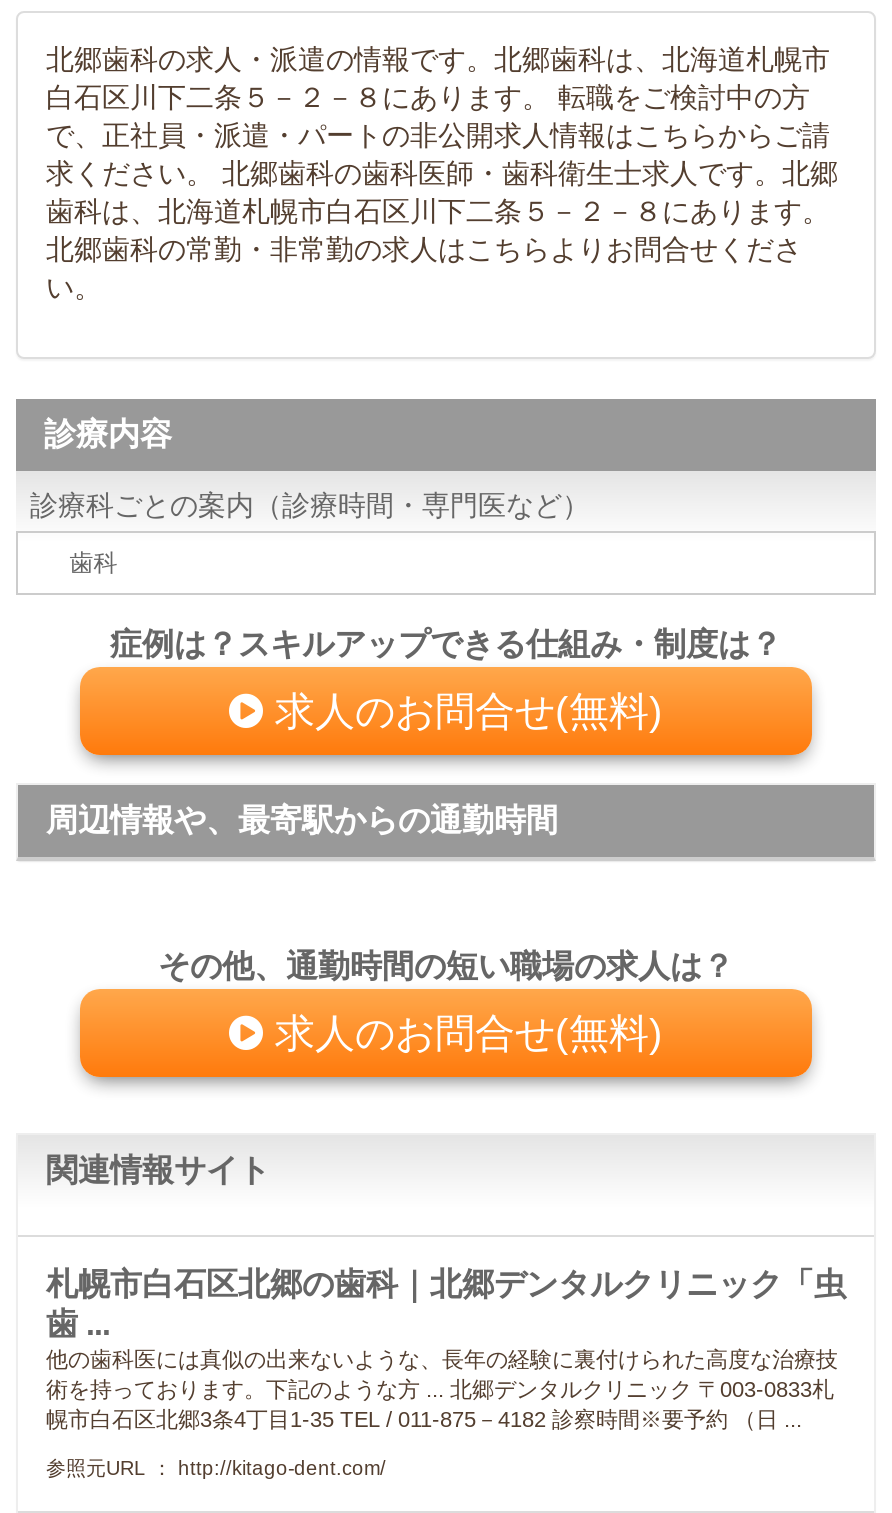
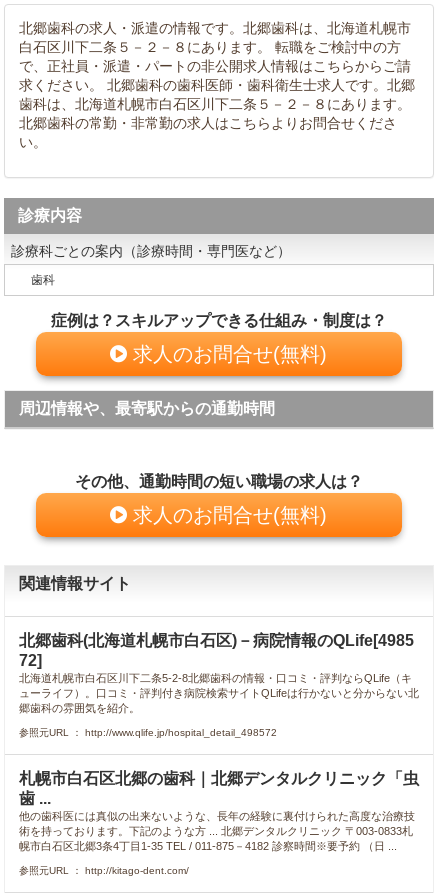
+ 北郷歯科(北海道札幌市白石区)－病院情報のQLife[4985
+ 72]
+ 北海道札幌市白石区川下二条5-2-8北郷歯科の情報・口コミ・評判ならQLife（キ
+ ューライフ）。口コミ・評判付き病院検索サイトQLifeは行かないと分からない北
+ 郷歯科の雰囲気を紹介。
+ 参照元URL ： http://www.qlife.jp/hospital_detail_498572
